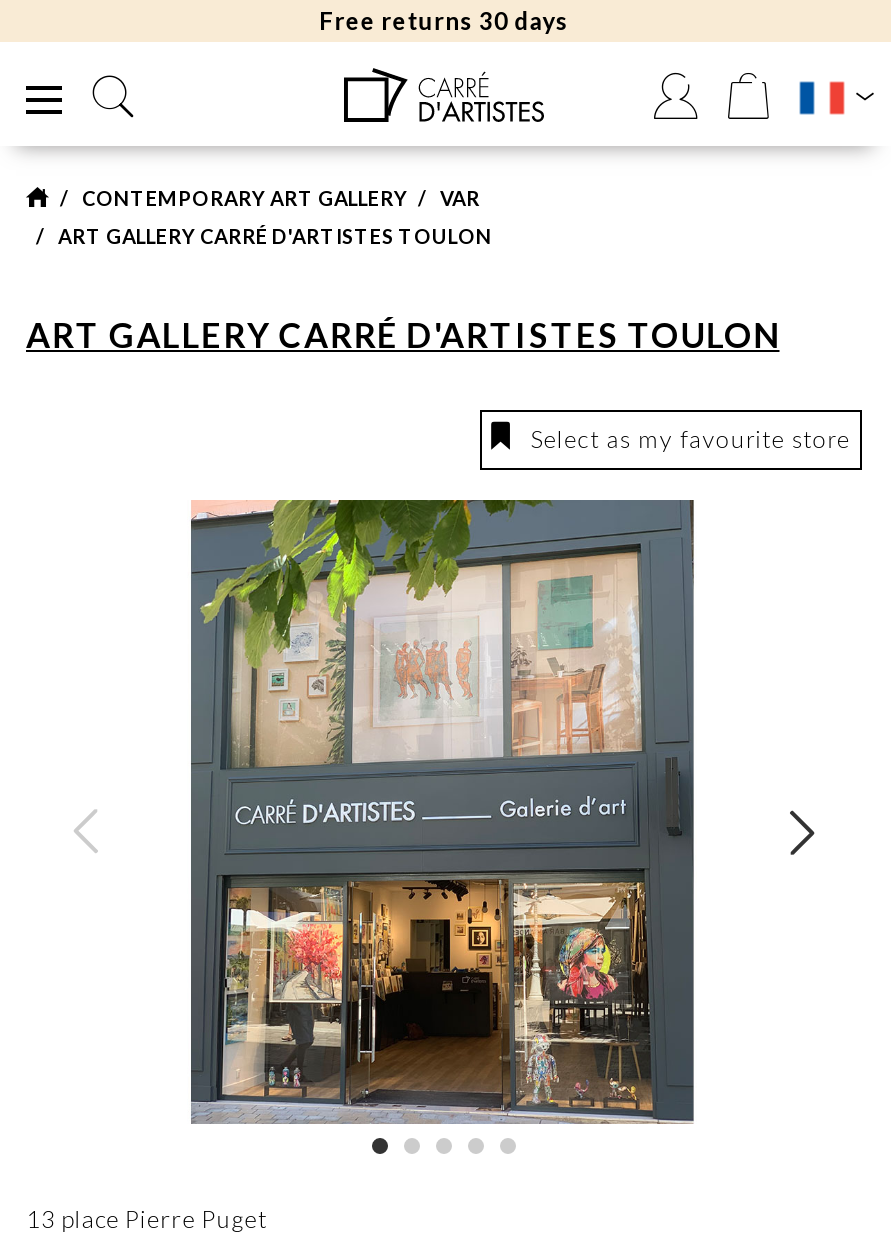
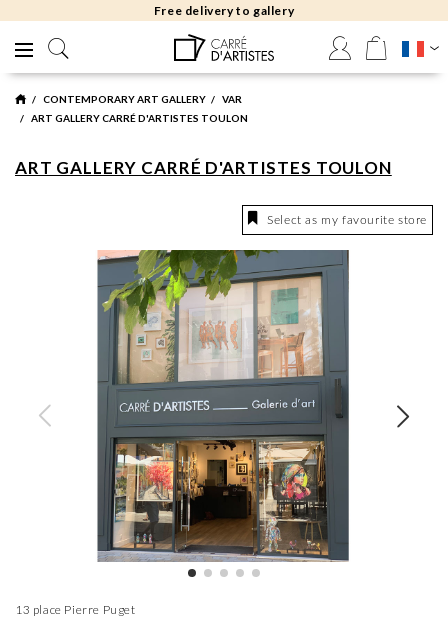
- Free returns 30 days
+ Free delivery to gallery
